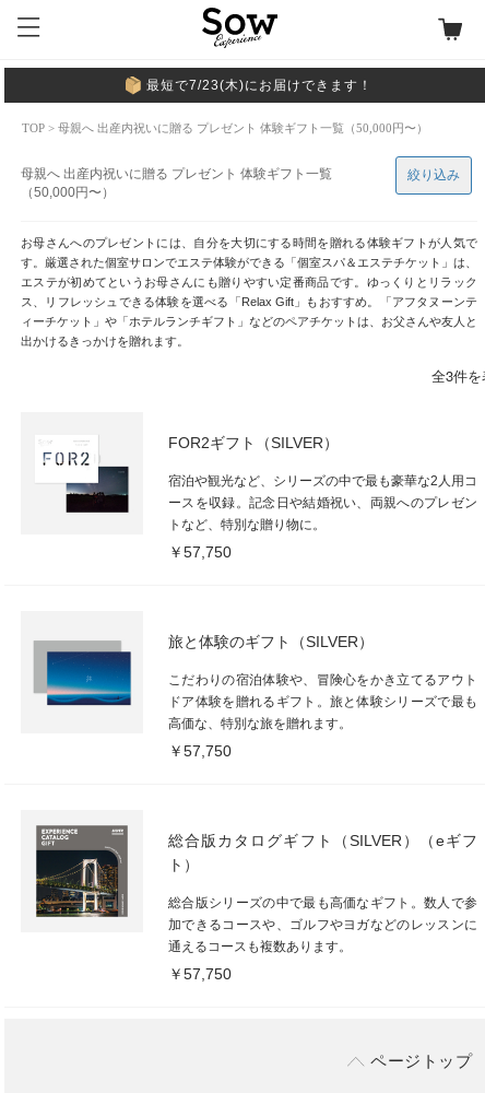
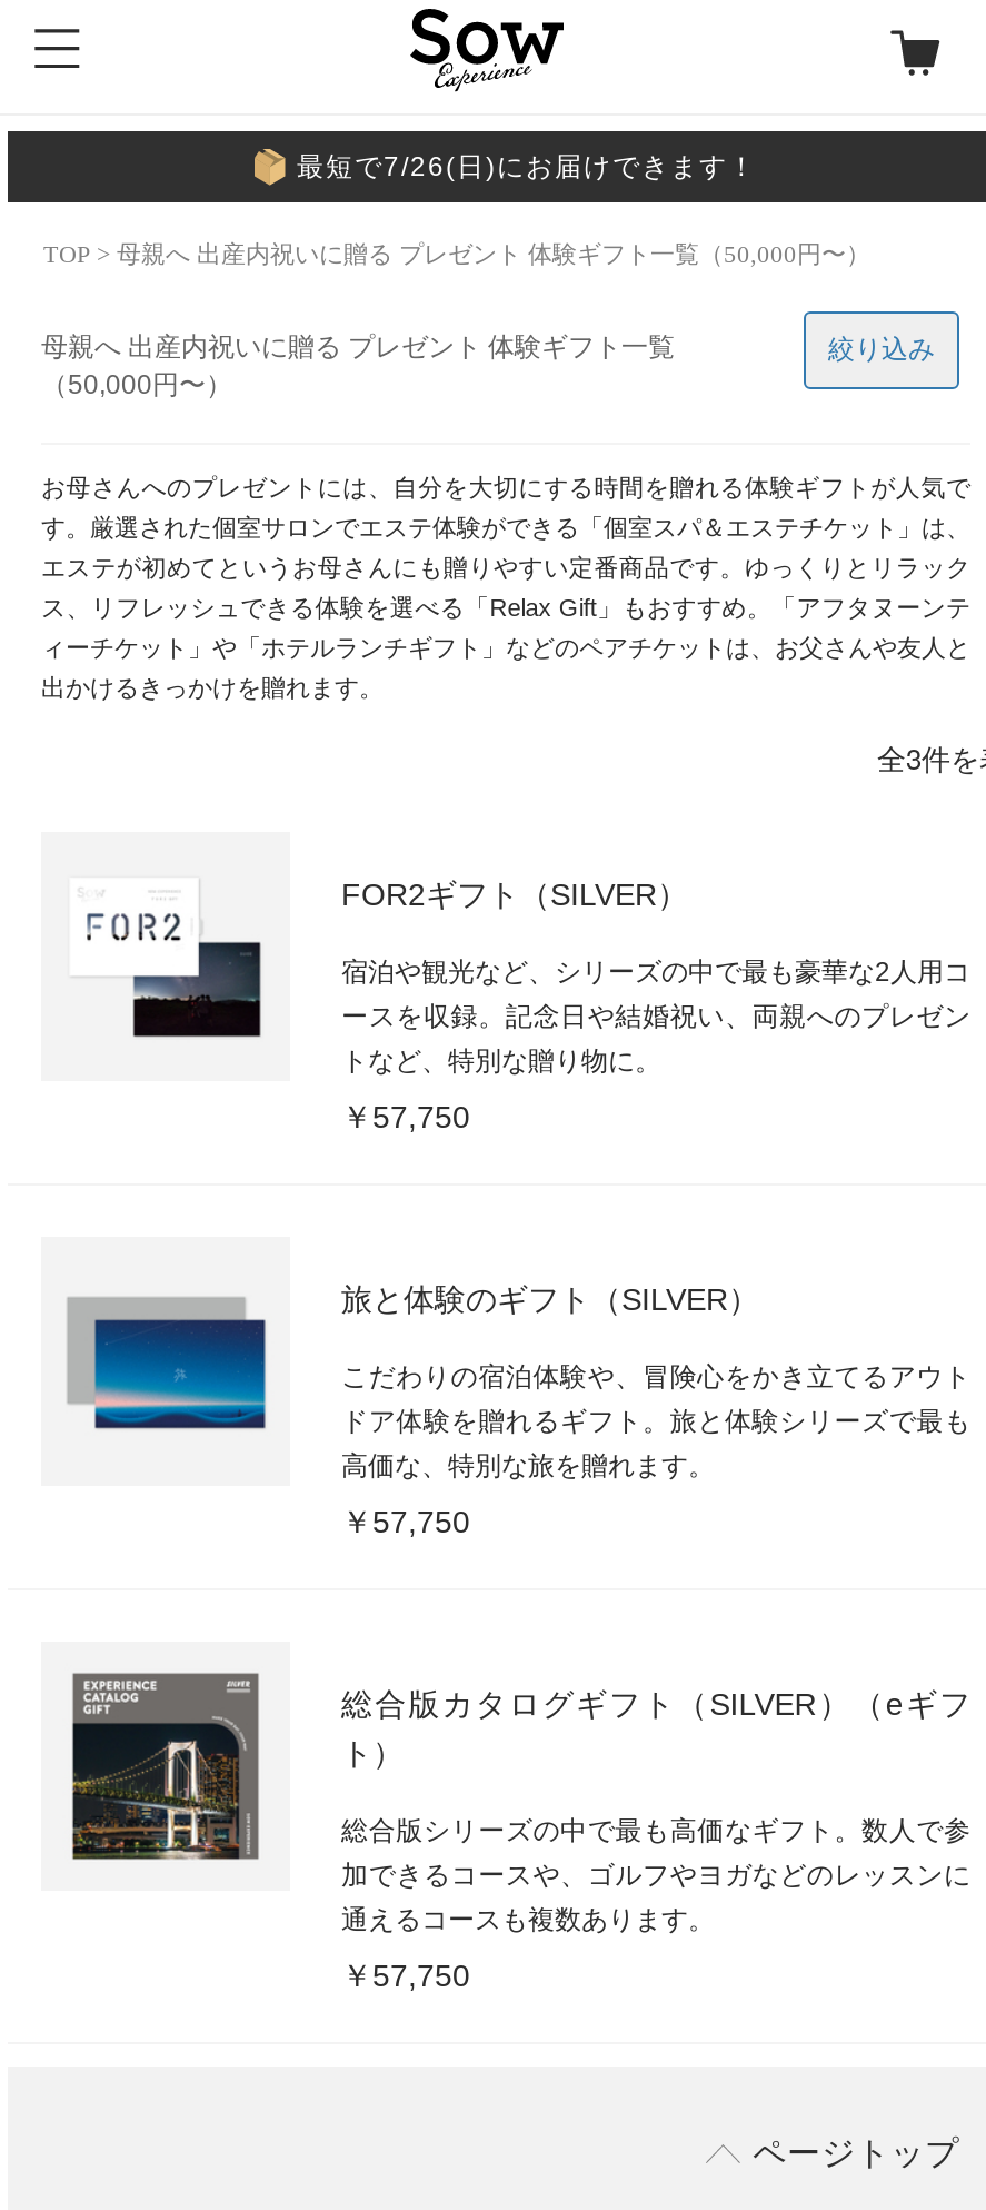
- 最短で7/23(木)にお届けできます！
+ 最短で7/26(日)にお届けできます！
